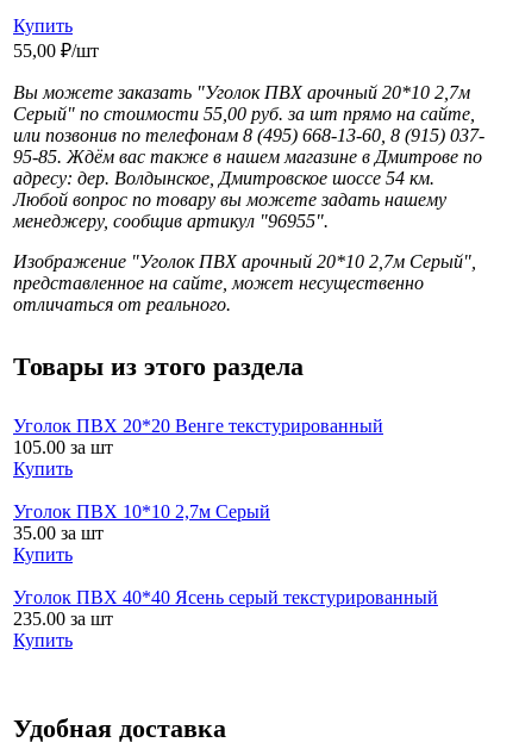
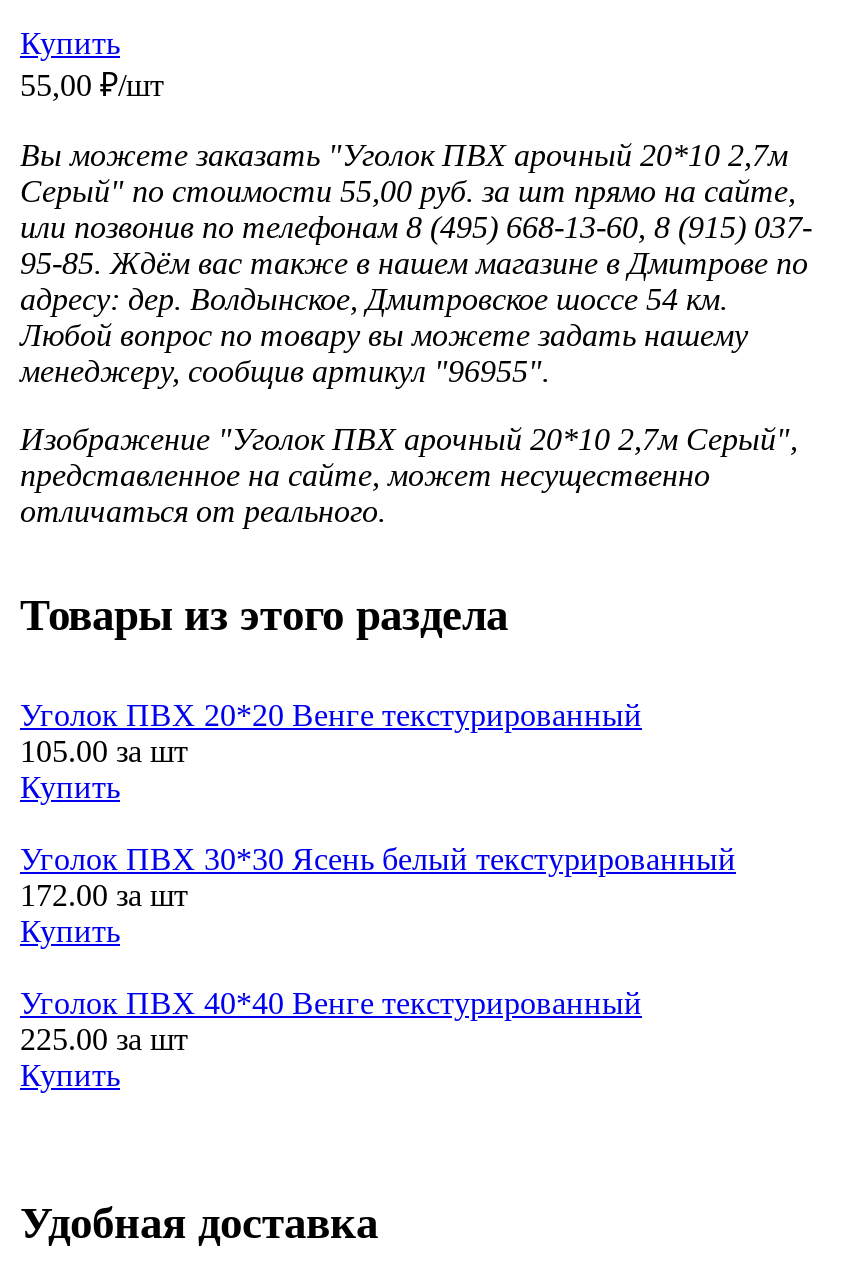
- Уголок ПВХ 10*10 2,7м Серый
- 35.00 за шт
+ Уголок ПВХ 30*30 Ясень белый текстурированный
+ 172.00 за шт

- Уголок ПВХ 40*40 Ясень серый текстурированный
- 235.00 за шт
+ Уголок ПВХ 40*40 Венге текстурированный
+ 225.00 за шт
